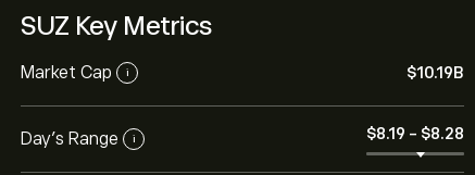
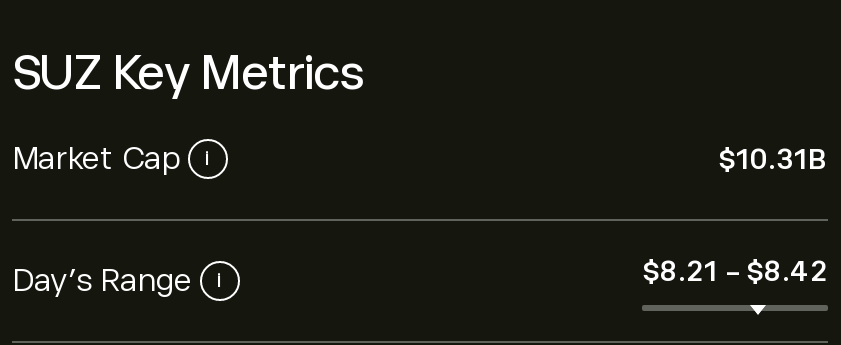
- $10.19B
+ $10.31B

- $8.19 - $8.28
+ $8.21 - $8.42
